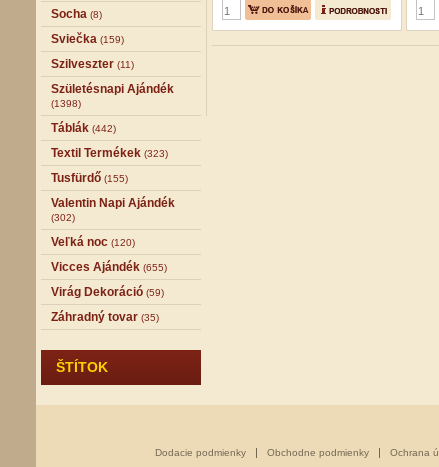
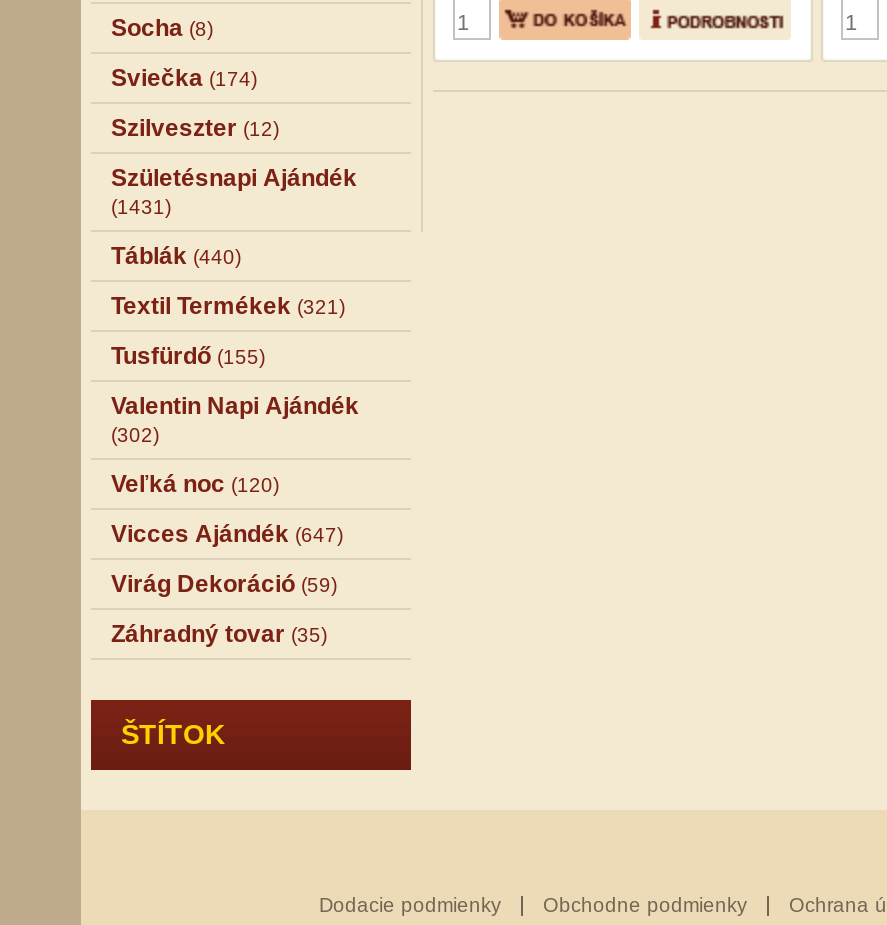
- Sviečka (159)
+ Sviečka (174)

- Szilveszter (11)
+ Szilveszter (12)

- (1398)
+ (1431)

- Táblák (442)
+ Táblák (440)

- Textil Termékek (323)
+ Textil Termékek (321)

- Vicces Ajándék (655)
+ Vicces Ajándék (647)
